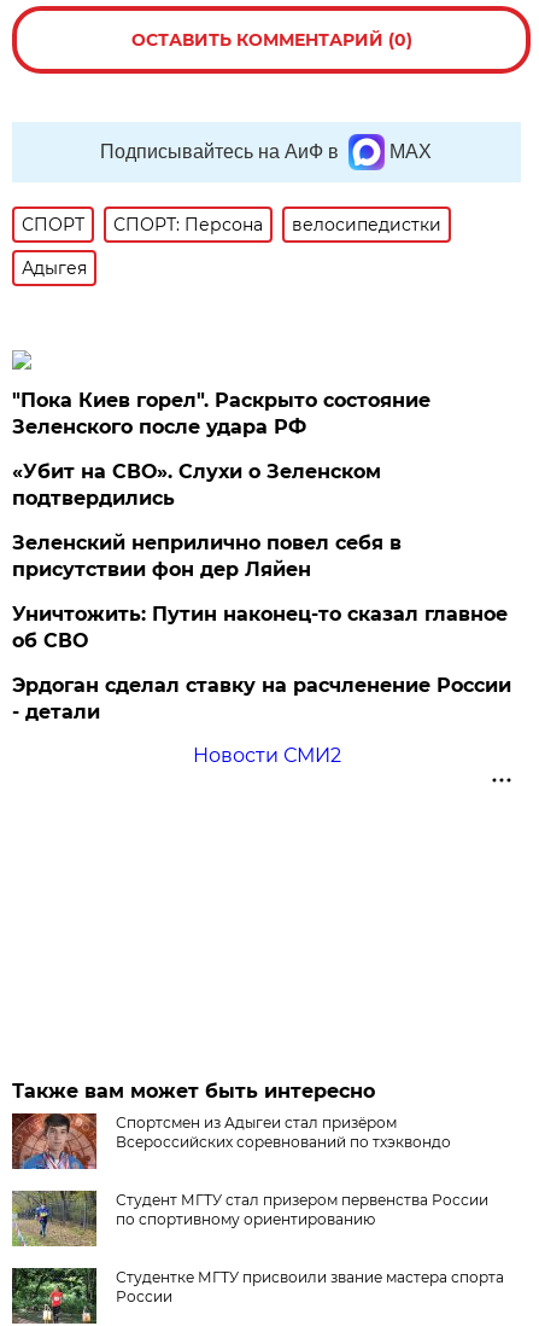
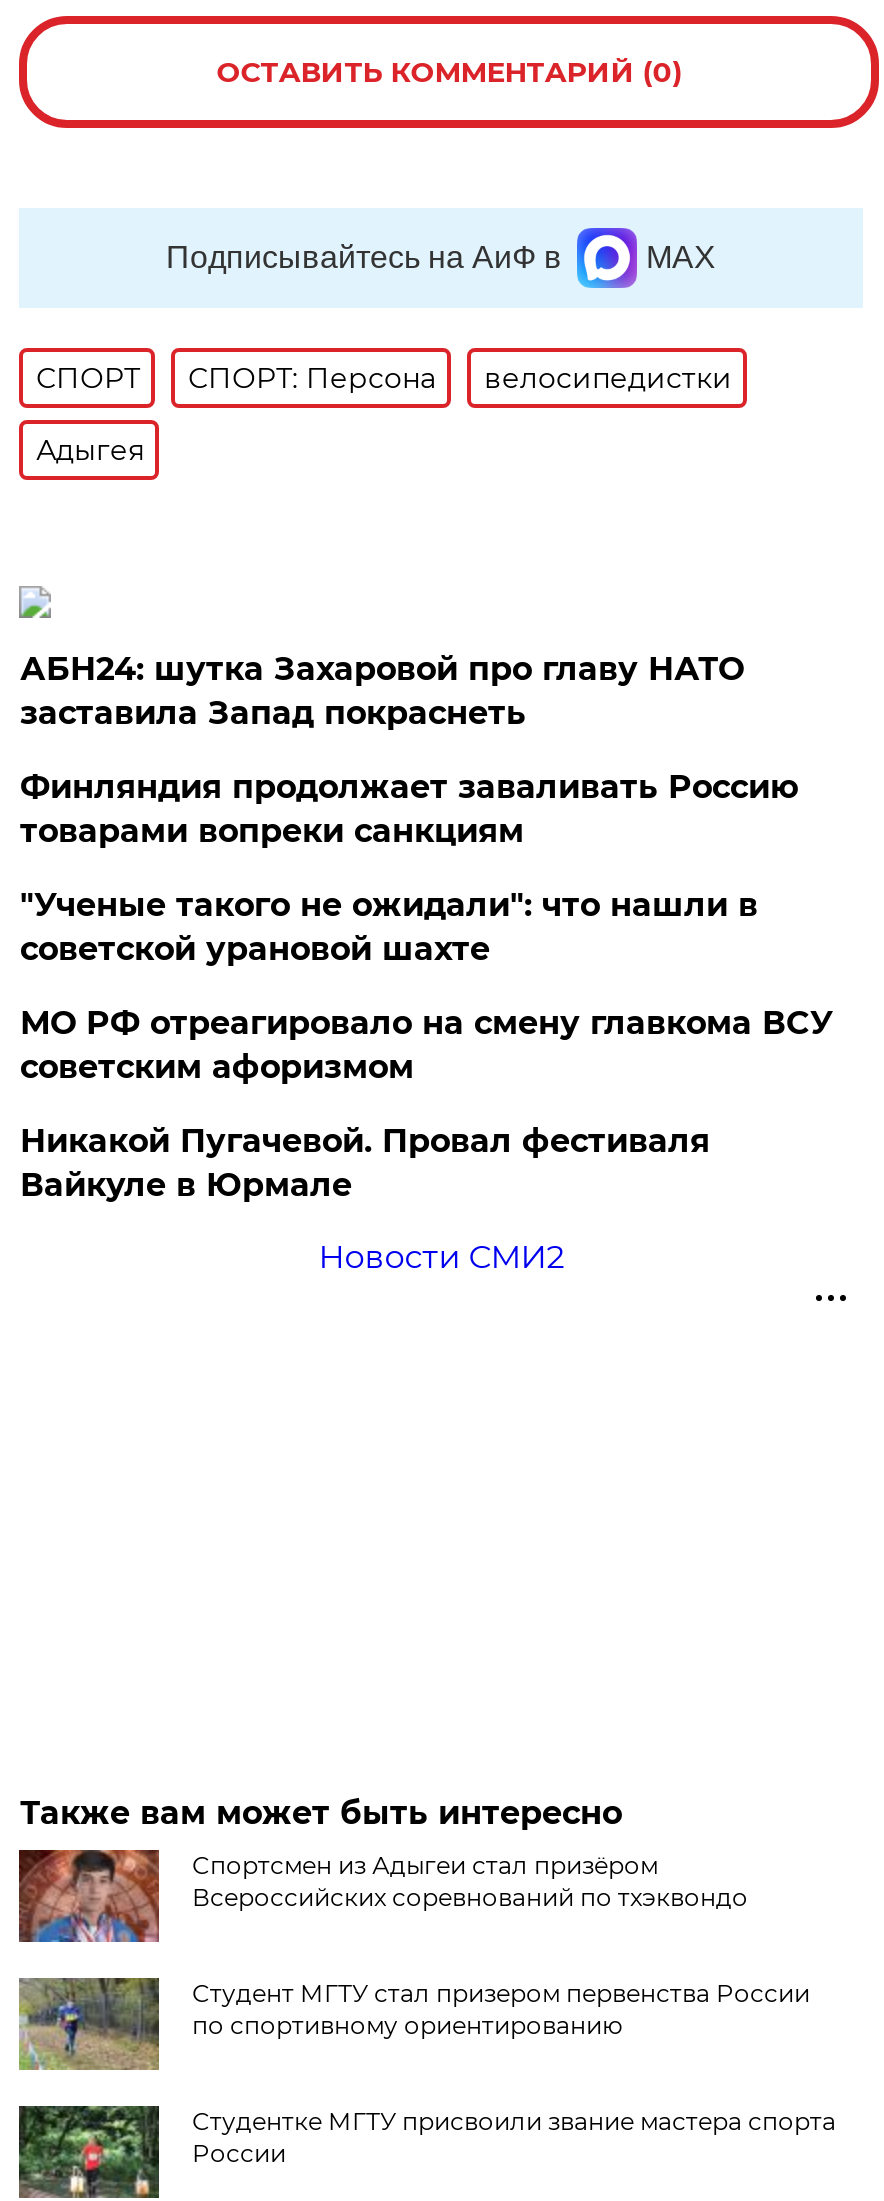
- "Пока Киев горел". Раскрыто состояние
- Зеленского после удара РФ
+ АБН24: шутка Захаровой про главу НАТО
+ заставила Запад покраснеть

- «Убит на СВО». Слухи о Зеленском
- подтвердились
+ Финляндия продолжает заваливать Россию
+ товарами вопреки санкциям

- Зеленский неприлично повел cебя в
- присутствии фон дер Ляйен
+ "Ученые такого не ожидали": что нашли в
+ советской урановой шахте

- Уничтожить: Путин наконец-то сказал главное
- об СВО
+ МО РФ отреагировало на смену главкома ВСУ
+ советским афоризмом

- Эрдоган сделал ставку на расчленение России
- - детали
+ Никакой Пугачевой. Провал фестиваля
+ Вайкуле в Юрмале
